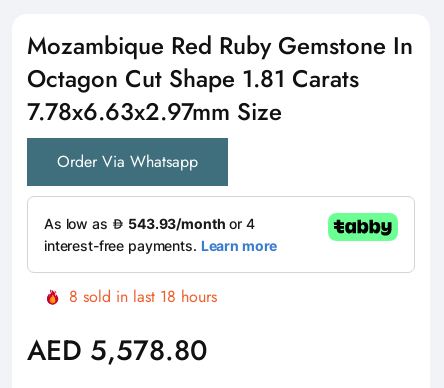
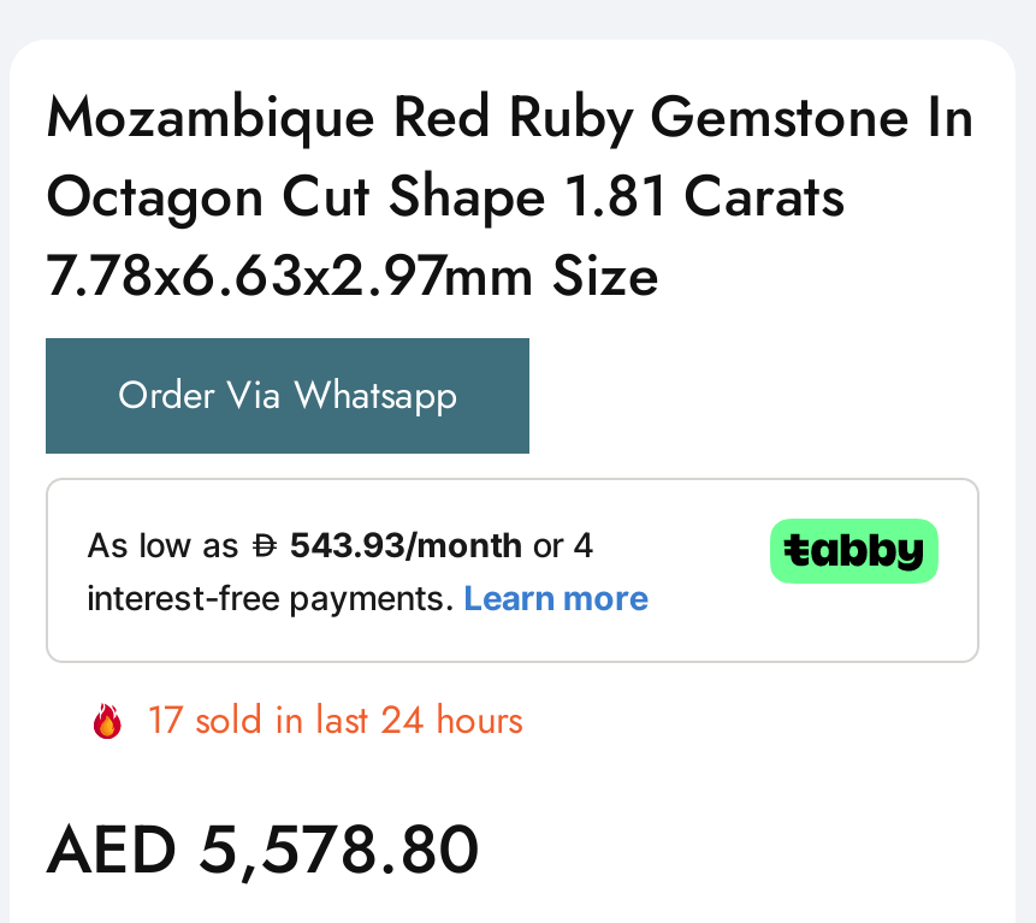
- 8 sold in last 18 hours
+ 17 sold in last 24 hours
